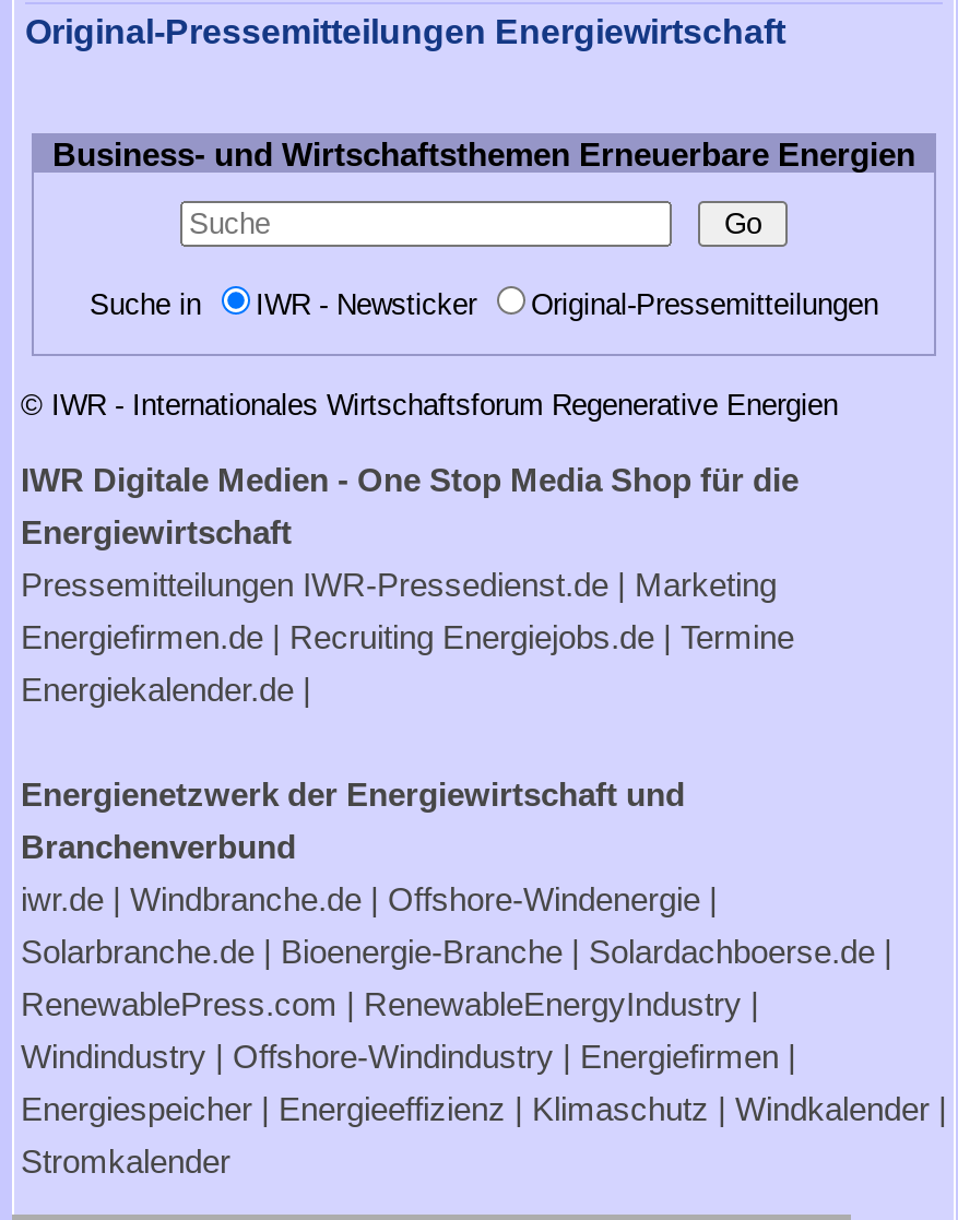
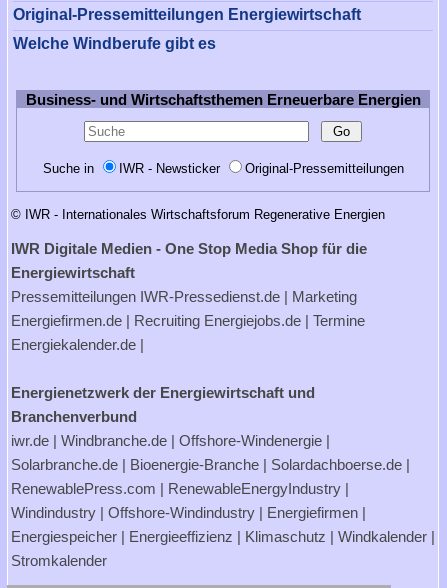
+ Welche Windberufe gibt es
